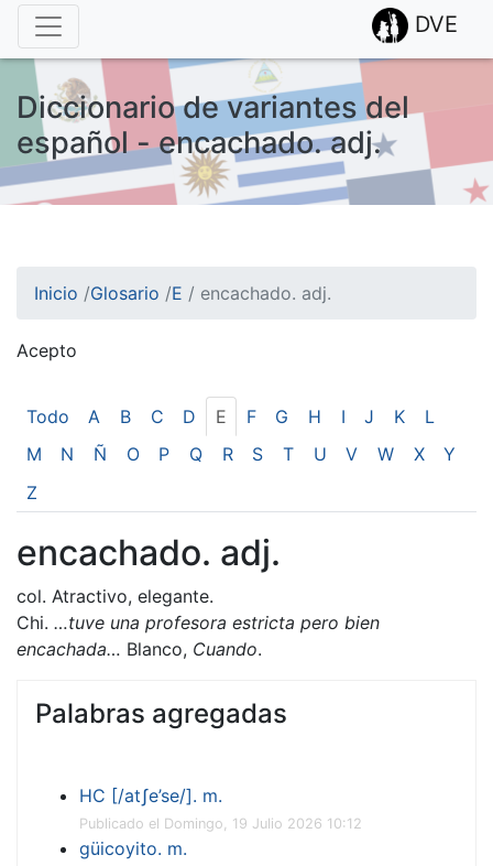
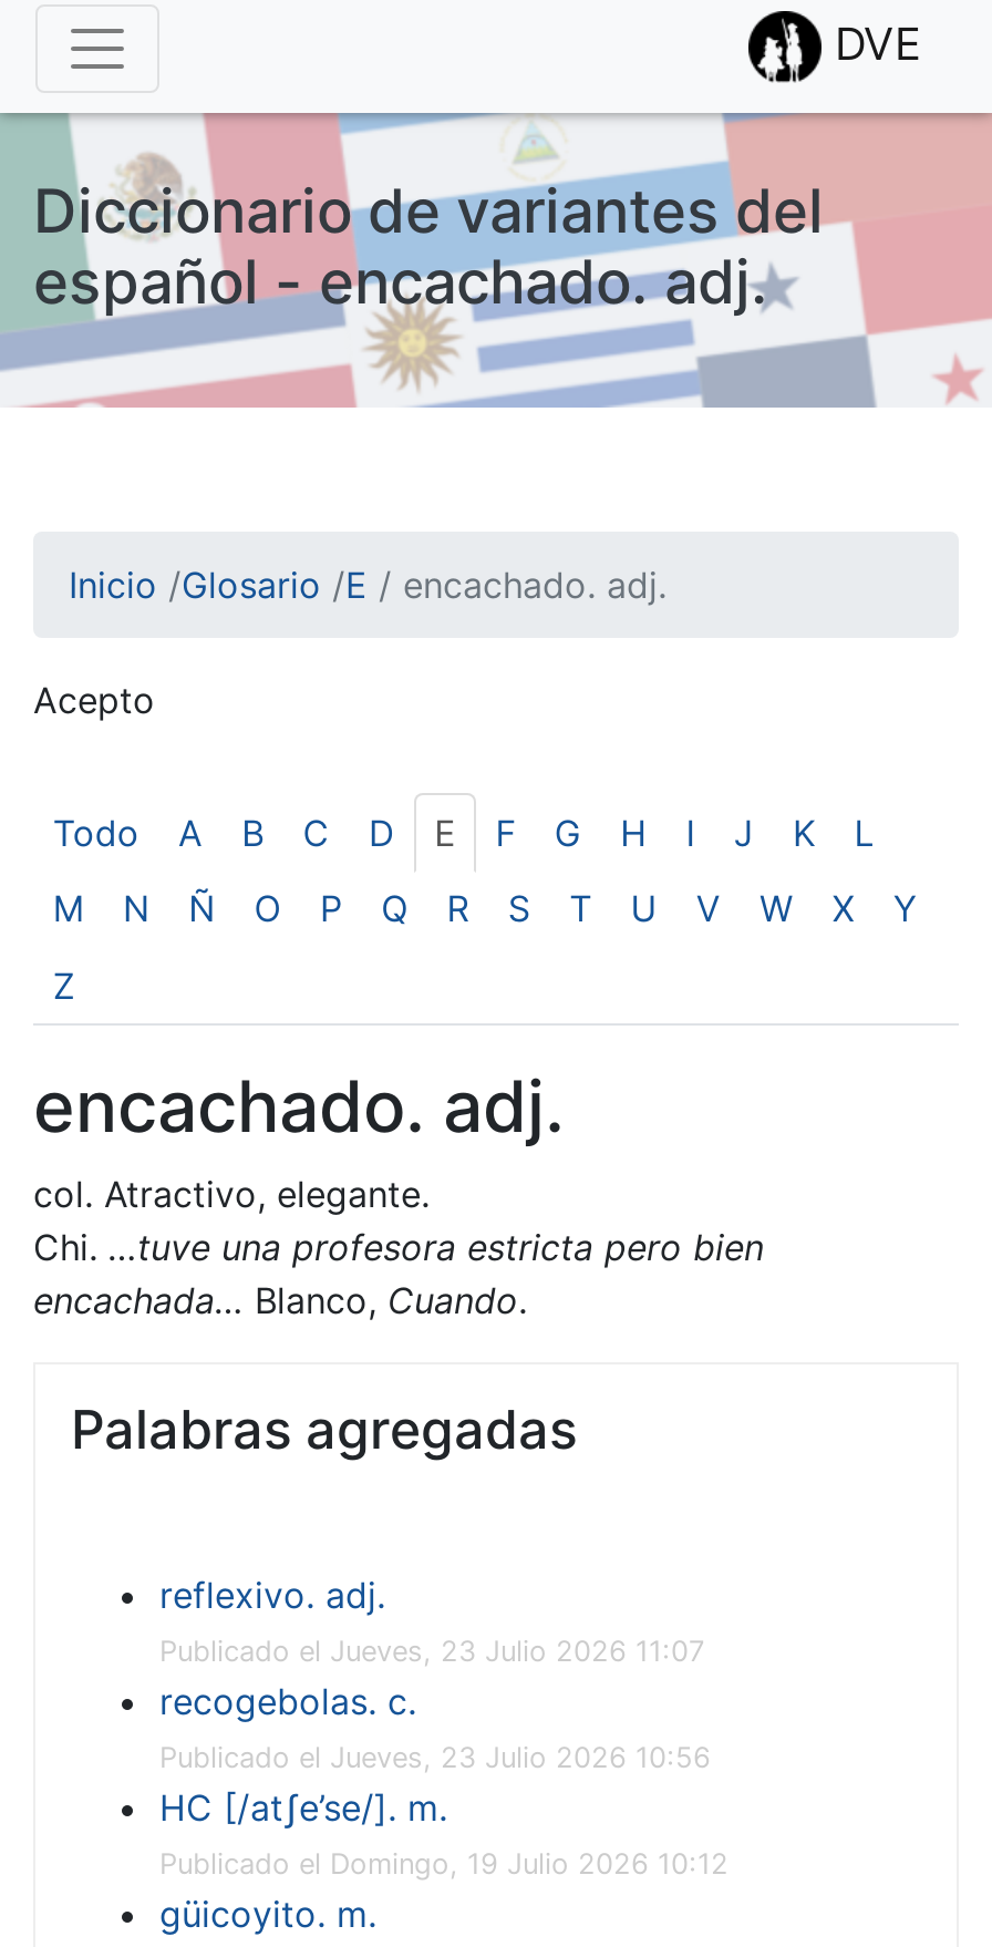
+ reflexivo. adj.
+ Publicado el Jueves, 23 Julio 2026 11:07
+ recogebolas. c.
+ Publicado el Jueves, 23 Julio 2026 10:56
